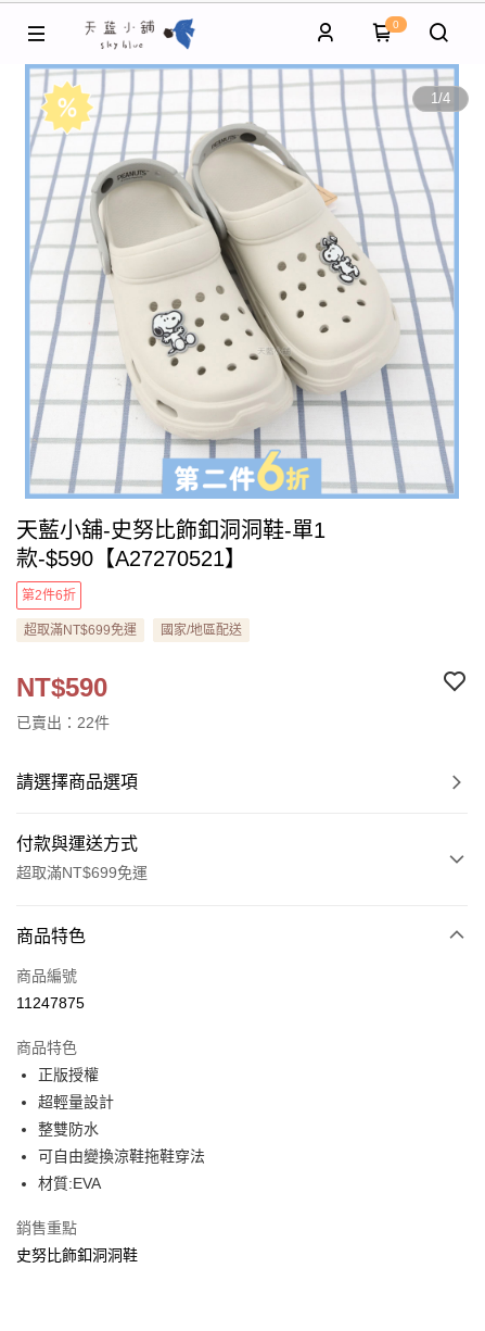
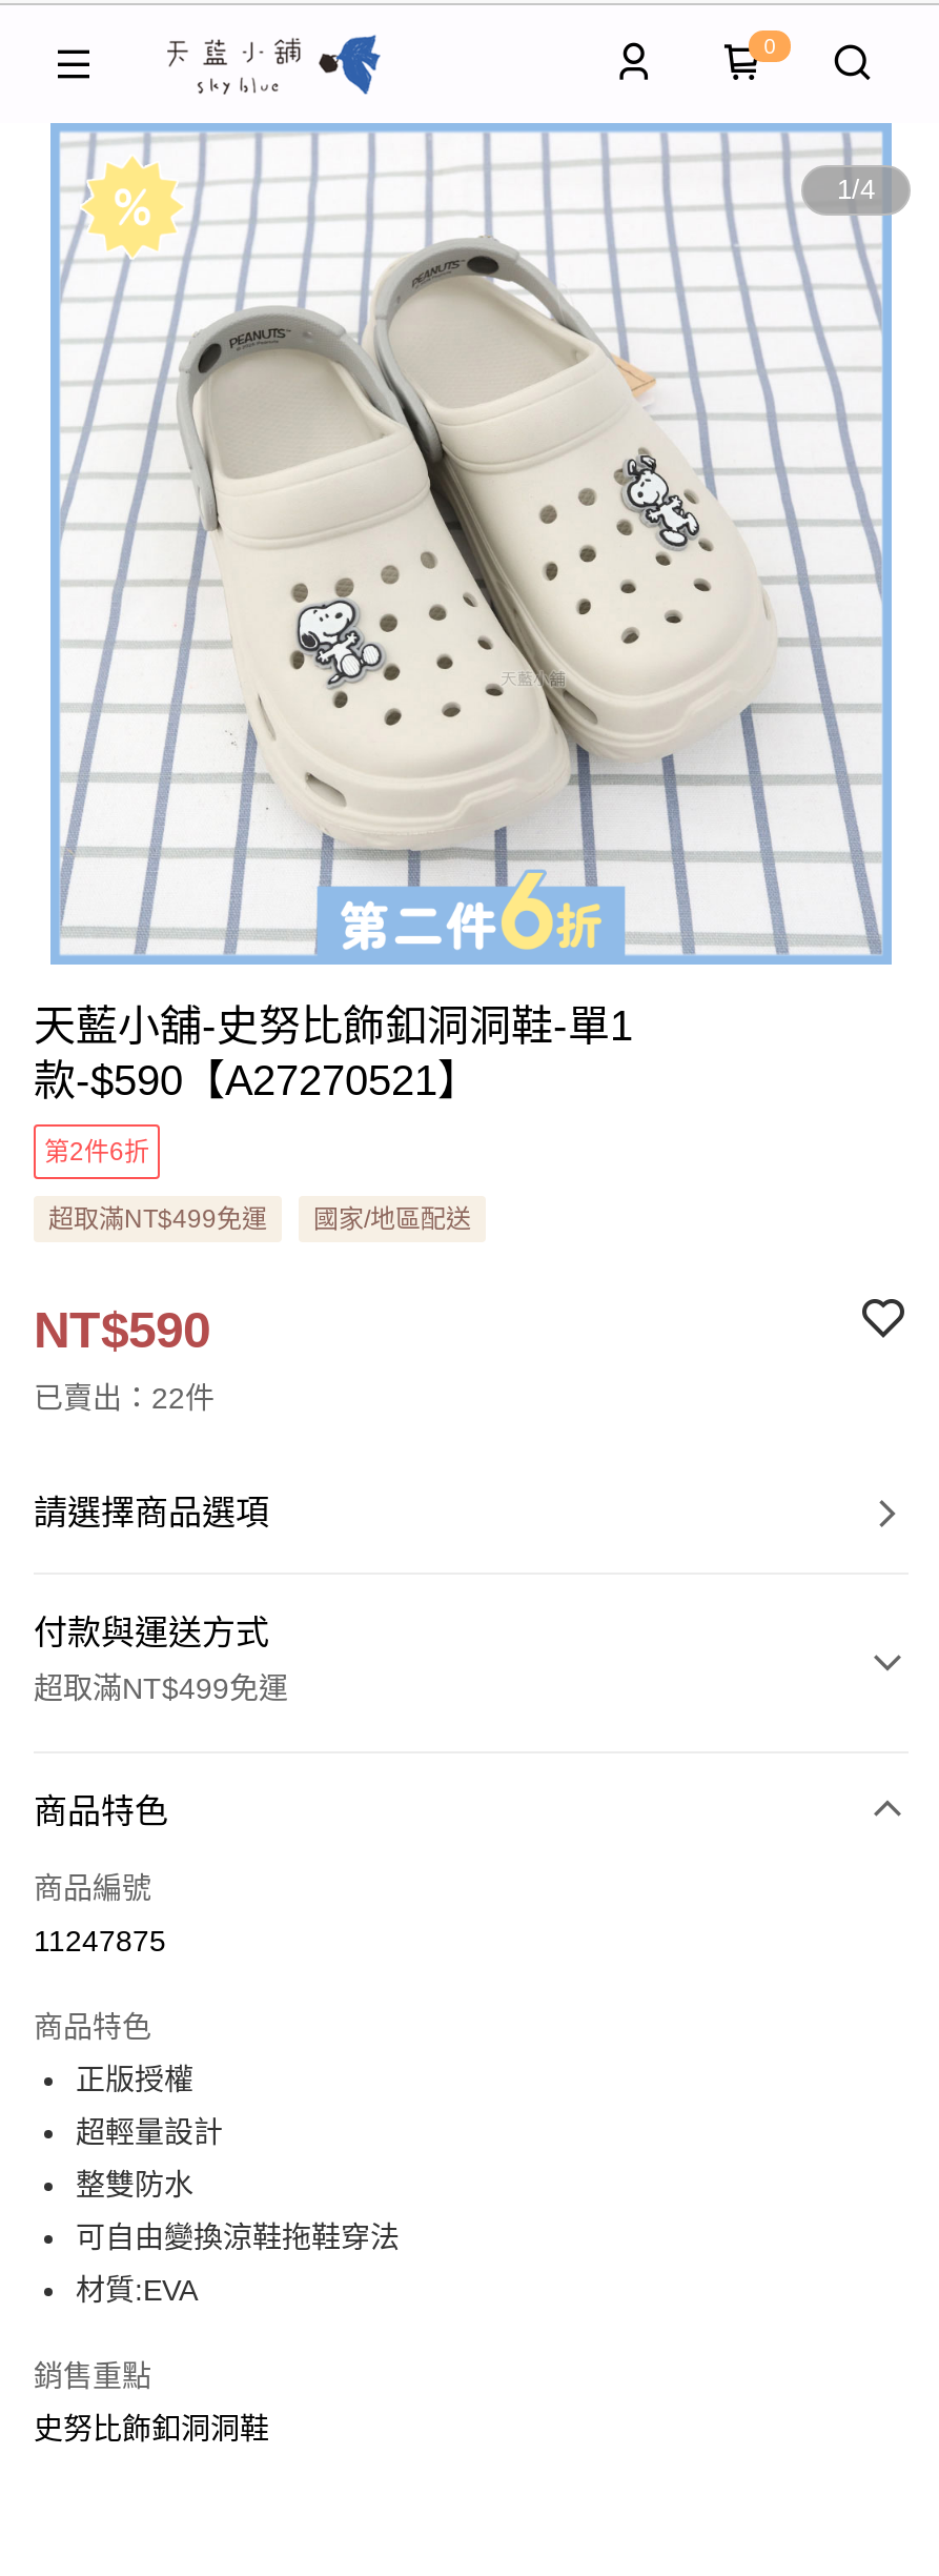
- 超取滿NT$699免運
+ 超取滿NT$499免運

- 超取滿NT$699免運
+ 超取滿NT$499免運
